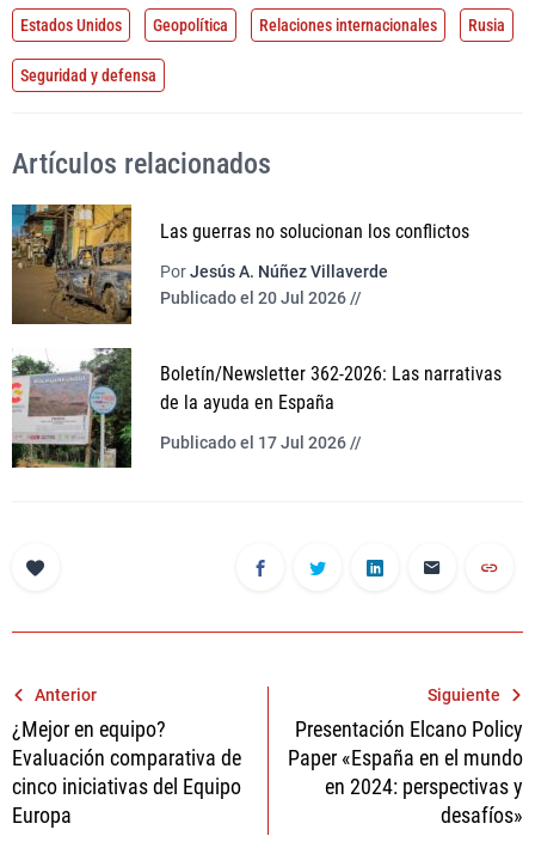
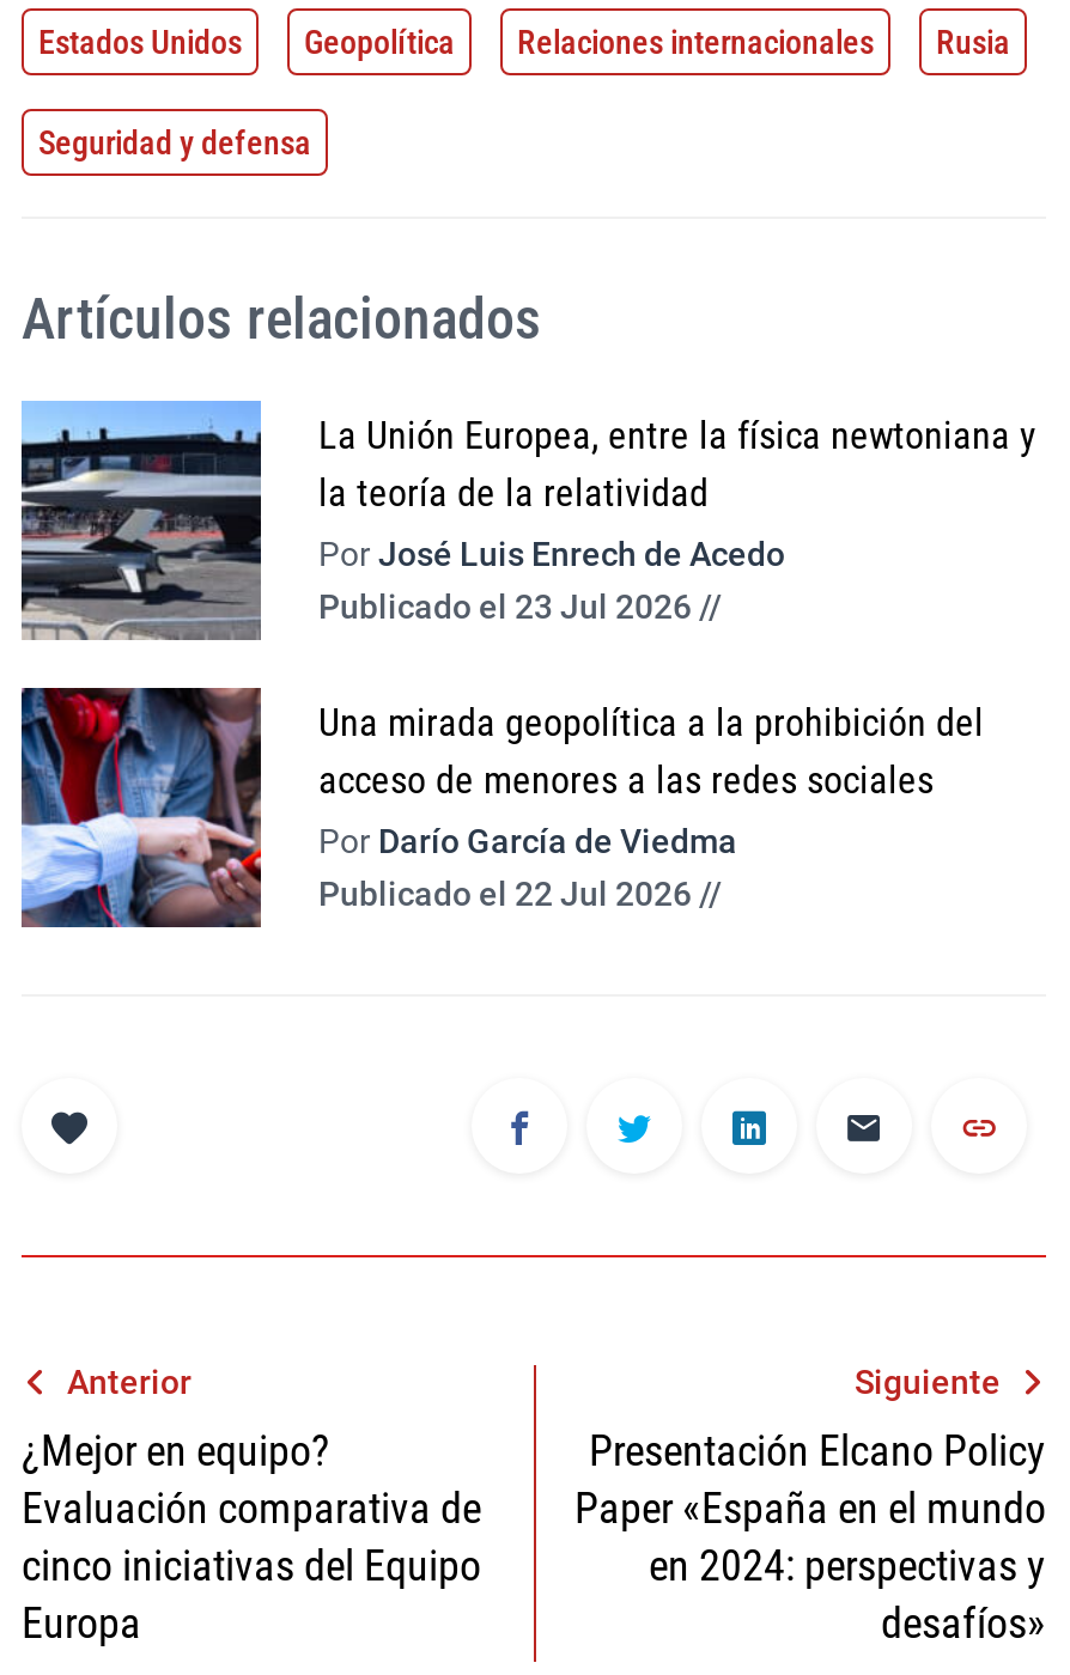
- [image]
- Las guerras no solucionan los conflictos
+ [image]
+ La Unión Europea, entre la física newtoniana y
+ la teoría de la relatividad

- Por Jesús A. Núñez Villaverde
- Publicado el 20 Jul 2026 //
+ Por José Luis Enrech de Acedo
+ Publicado el 23 Jul 2026 //

- [image]
- Boletín/Newsletter 362-2026: Las narrativas
- de la ayuda en España
+ [image]
+ Una mirada geopolítica a la prohibición del
+ acceso de menores a las redes sociales

- Publicado el 17 Jul 2026 //
+ Por Darío García de Viedma
+ Publicado el 22 Jul 2026 //
